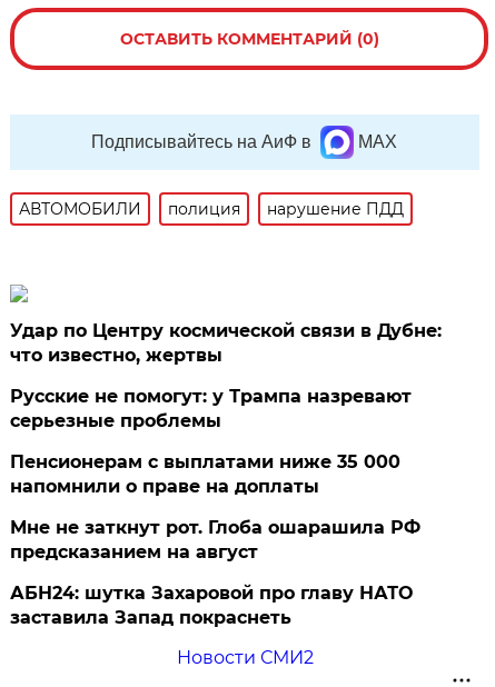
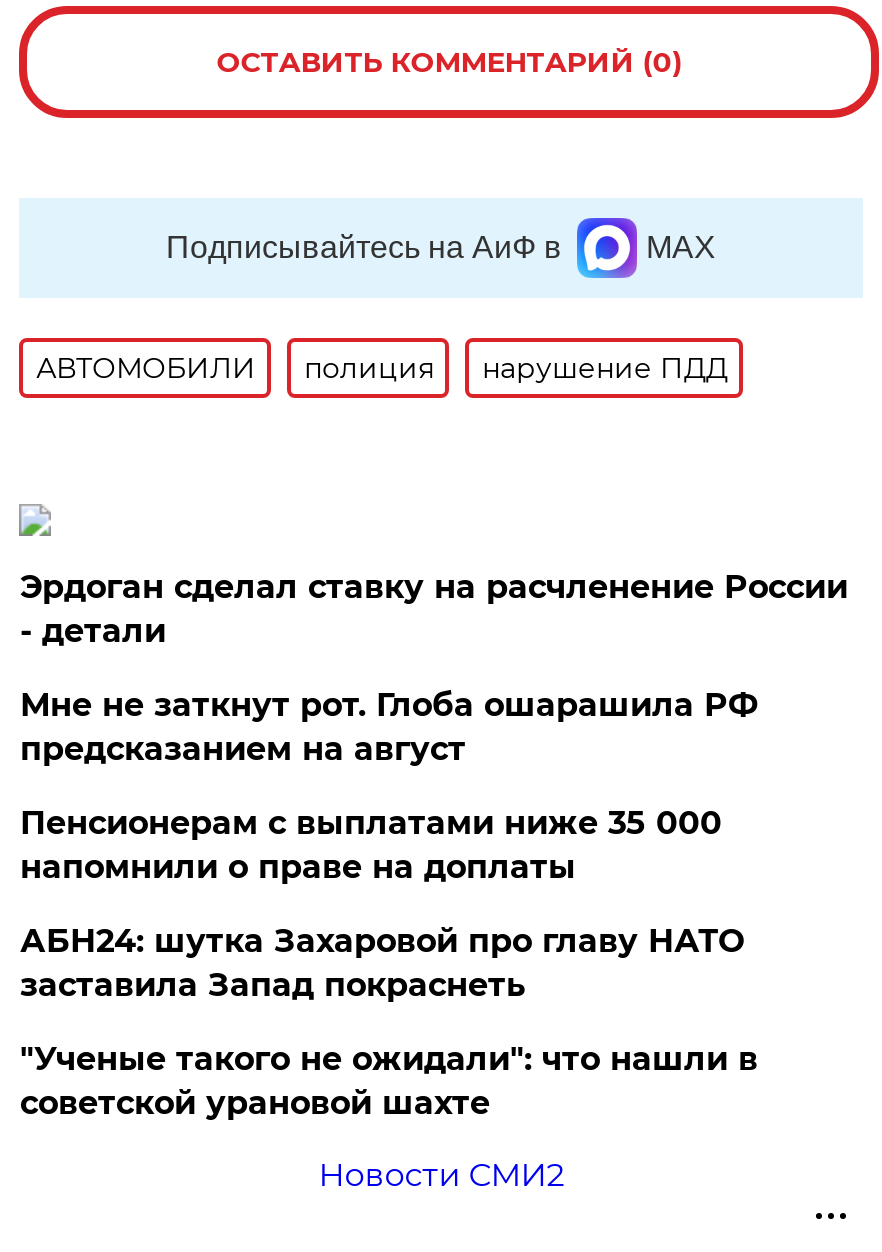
- Удар по Центру космической связи в Дубне:
- что известно, жертвы
+ Эрдоган сделал ставку на расчленение России
+ - детали

- Русские не помогут: у Трампа назревают
- серьезные проблемы

moved up: Мне не заткнут рот. Глоба ошарашила РФ | предсказанием на август

moved up: АБН24: шутка Захаровой про главу НАТО | заставила Запад покраснеть

+ "Ученые такого не ожидали": что нашли в
+ советской урановой шахте
